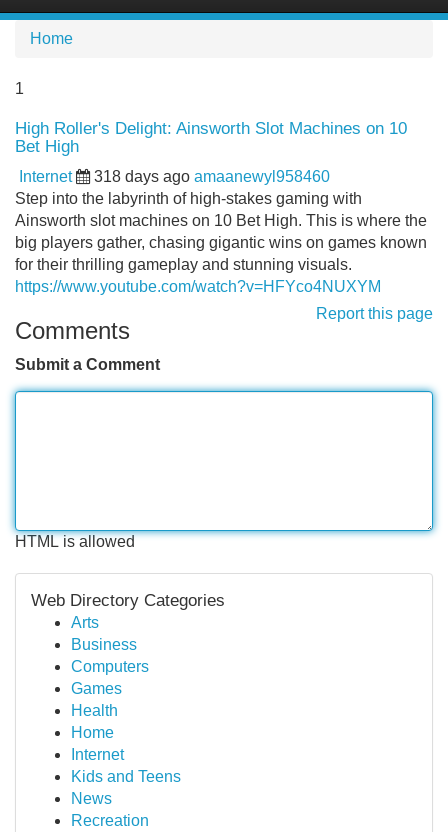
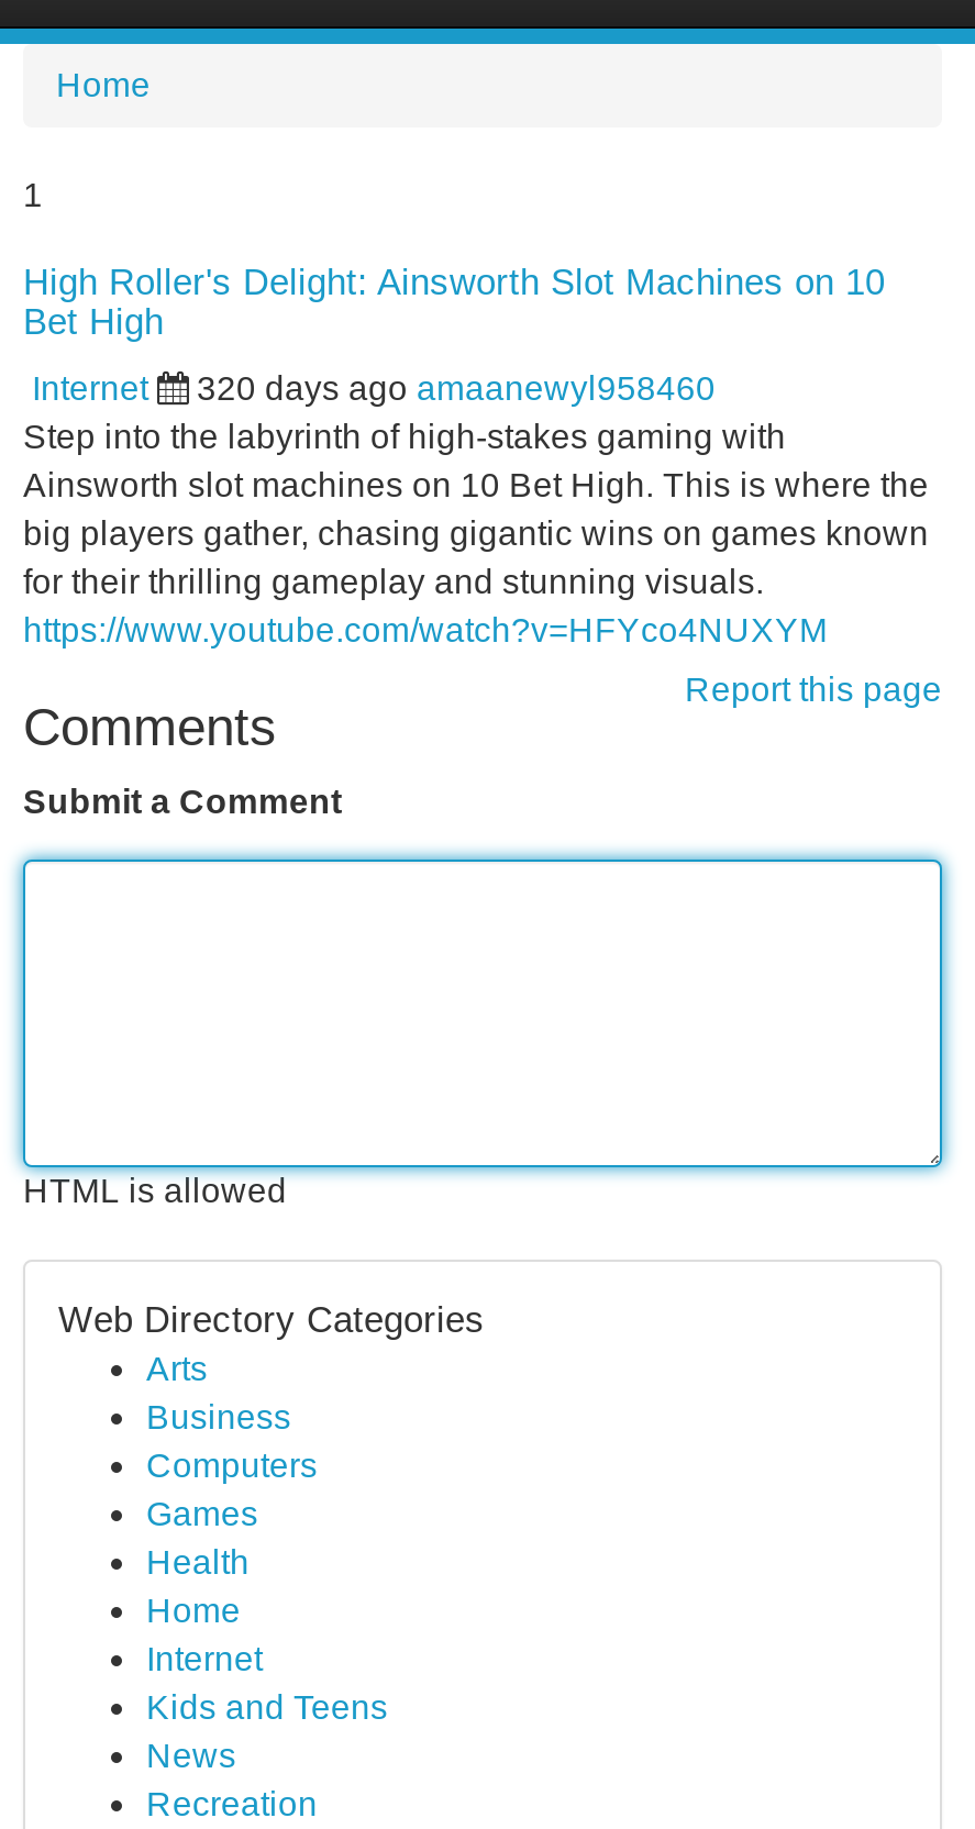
- 318 days ago amaanewyl958460
+ 320 days ago amaanewyl958460
